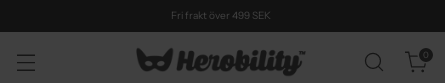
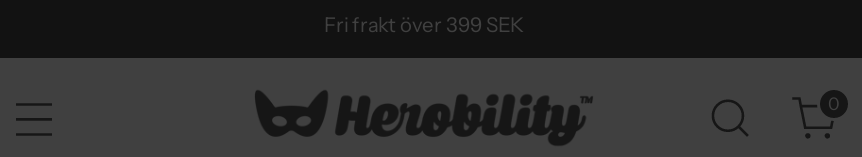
- Fri frakt över 499 SEK
+ Fri frakt över 399 SEK
